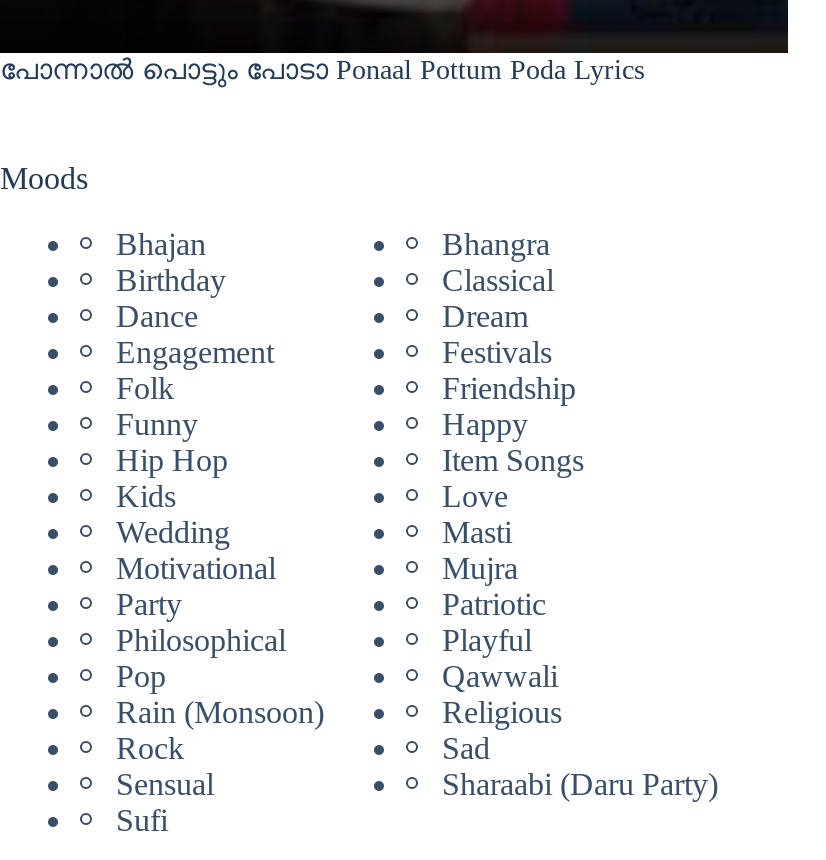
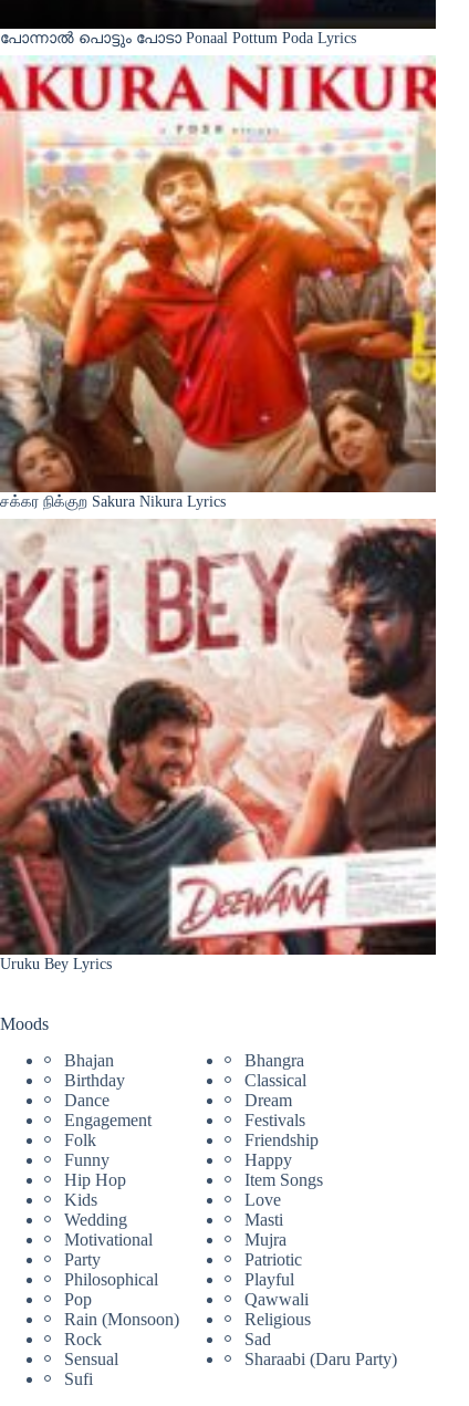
+ [image]
+ சக்கர நிக்குற Sakura Nikura Lyrics

+ [image]
+ Uruku Bey Lyrics
